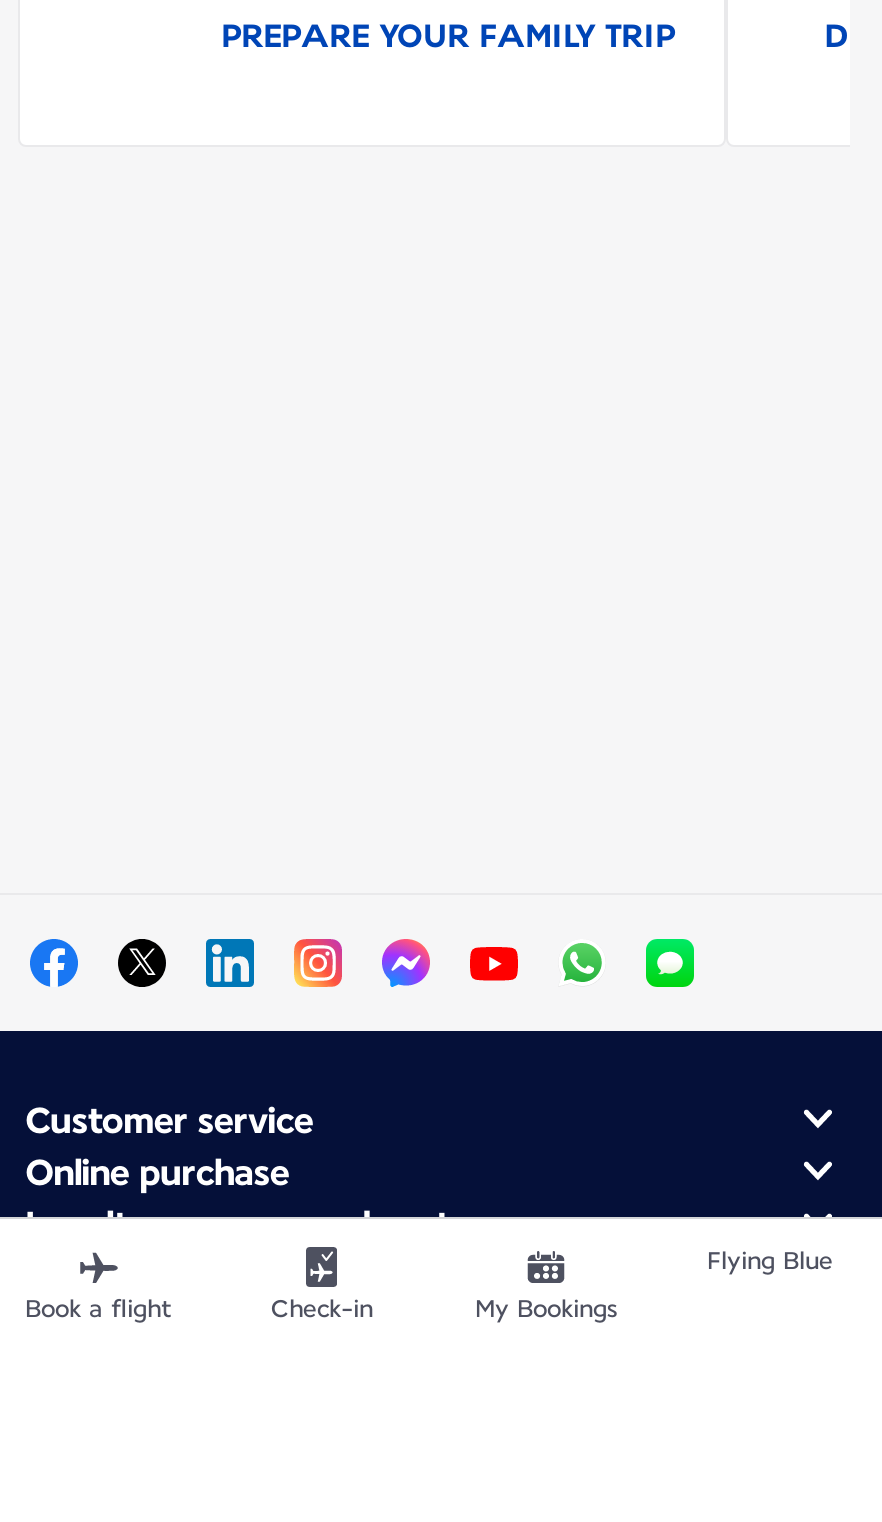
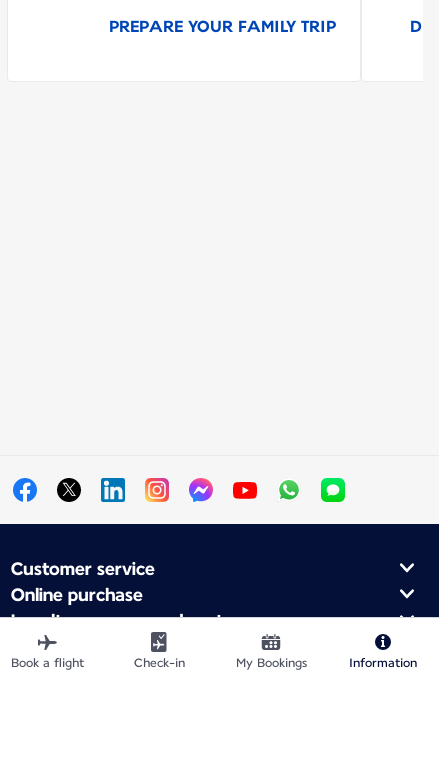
- Flying Blue
+ Information
